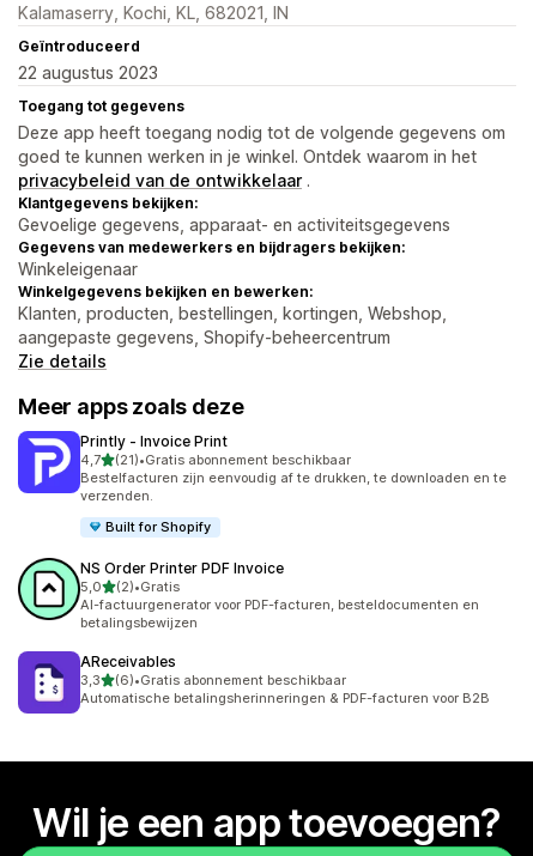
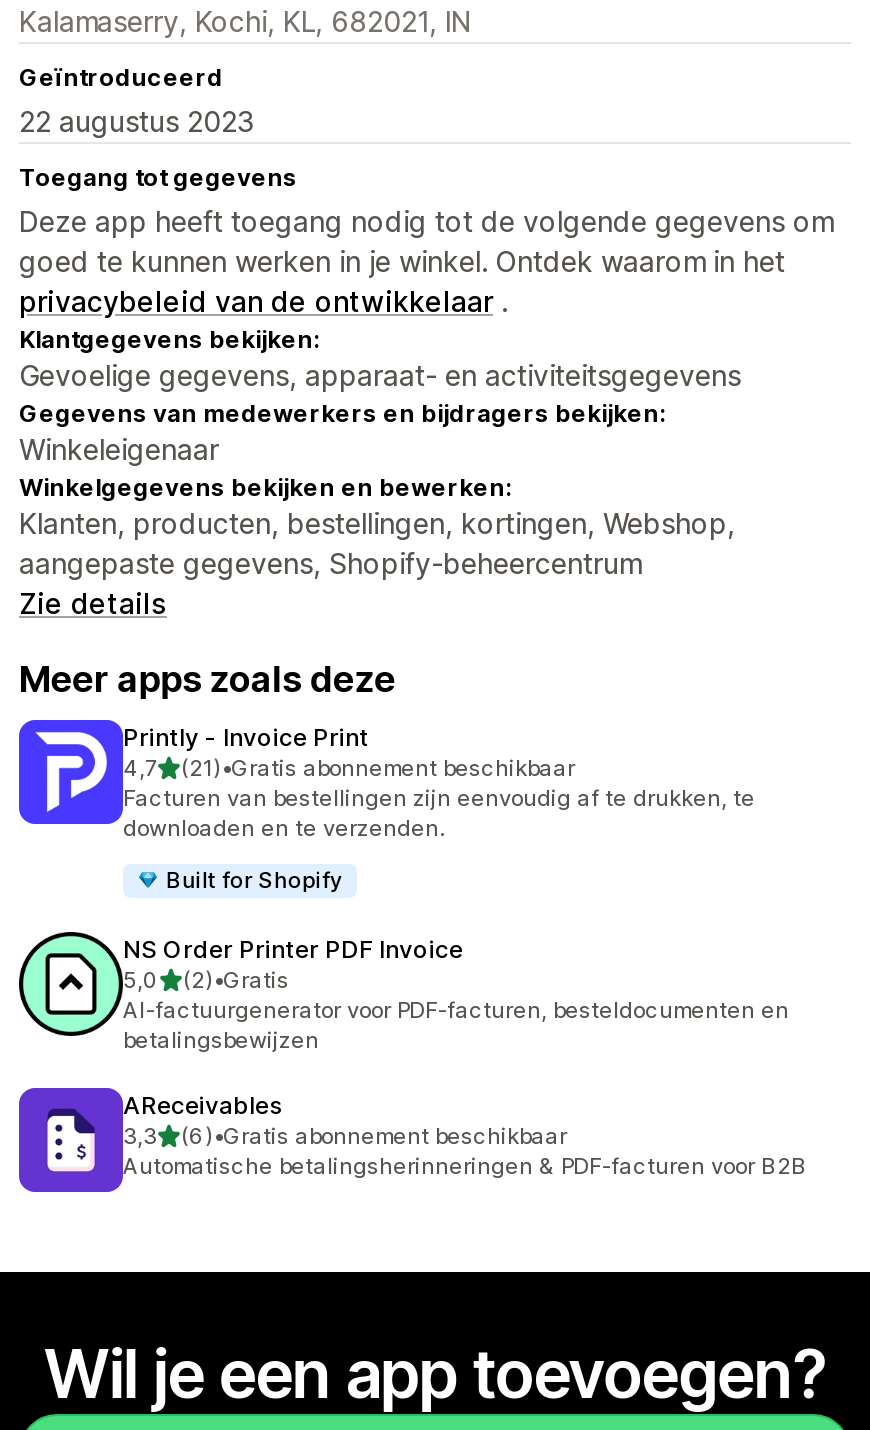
- Bestelfacturen zijn eenvoudig af te drukken, te downloaden en te
- verzenden.
+ Facturen van bestellingen zijn eenvoudig af te drukken, te
+ downloaden en te verzenden.
